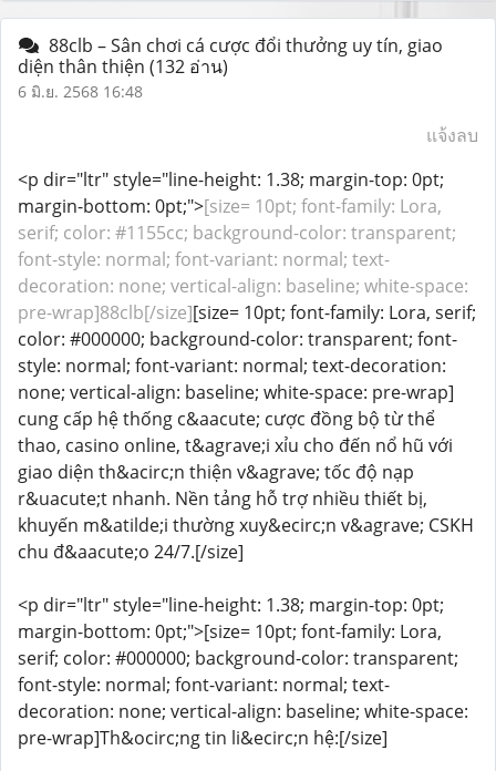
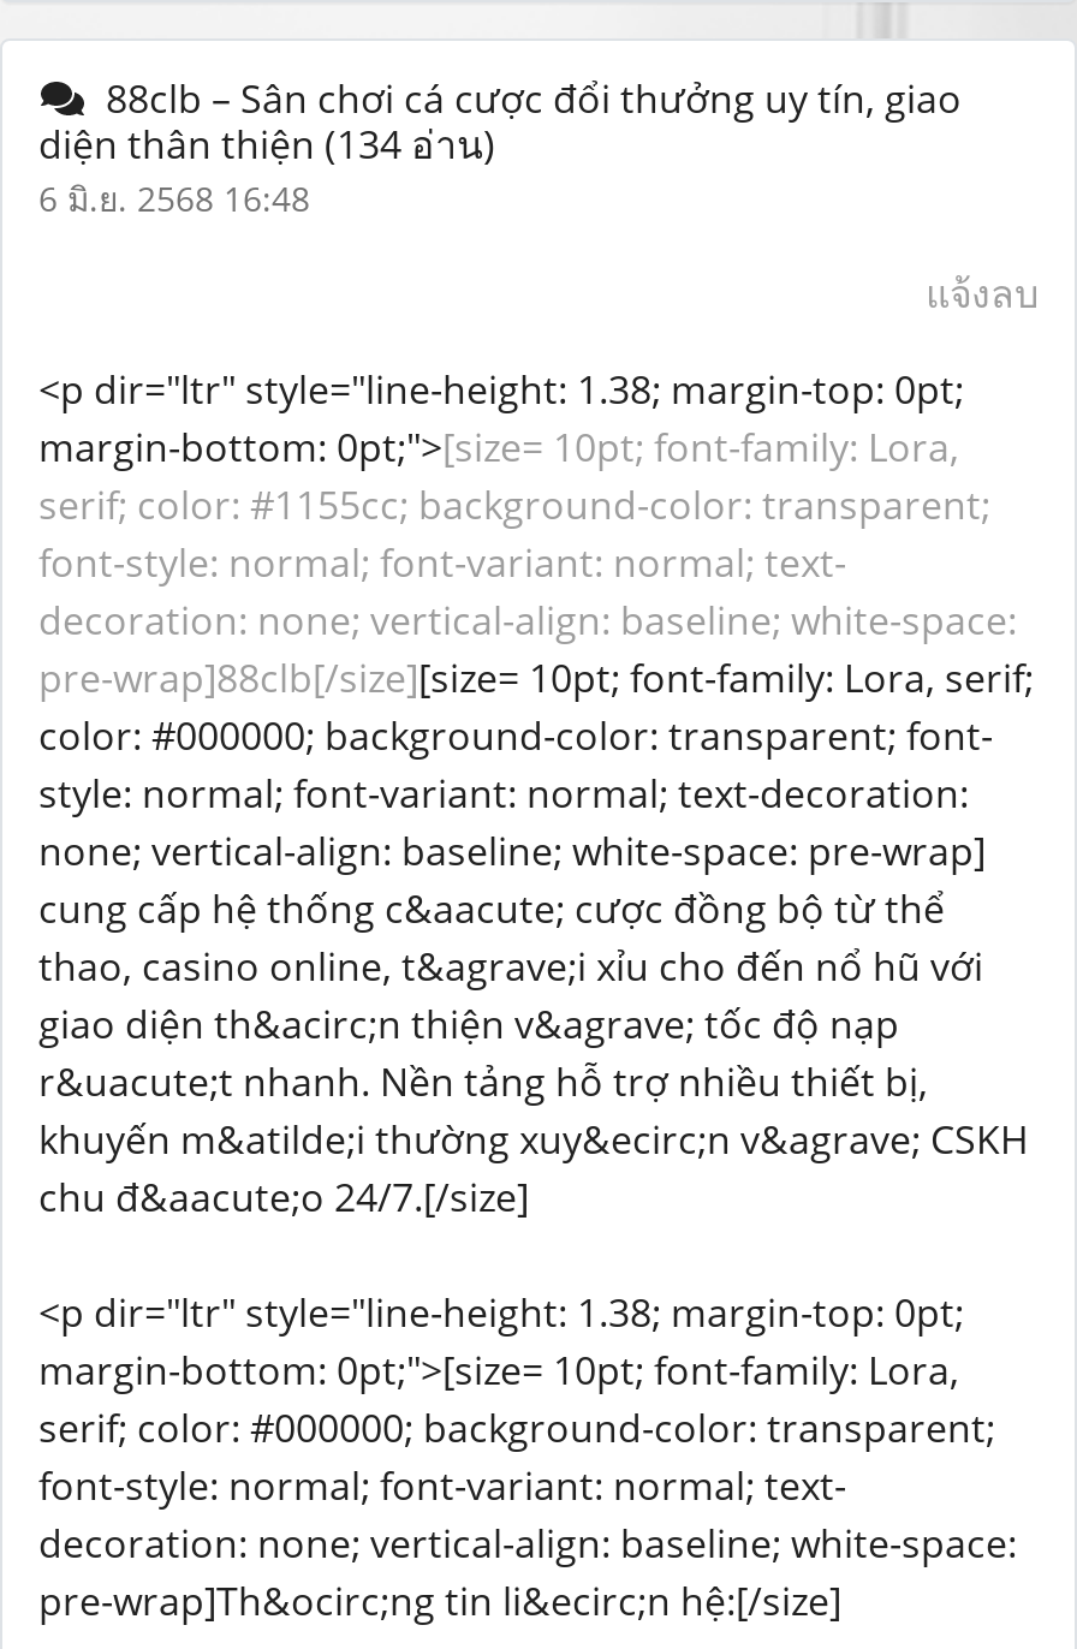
- diện thân thiện (132 อ่าน)
+ diện thân thiện (134 อ่าน)
